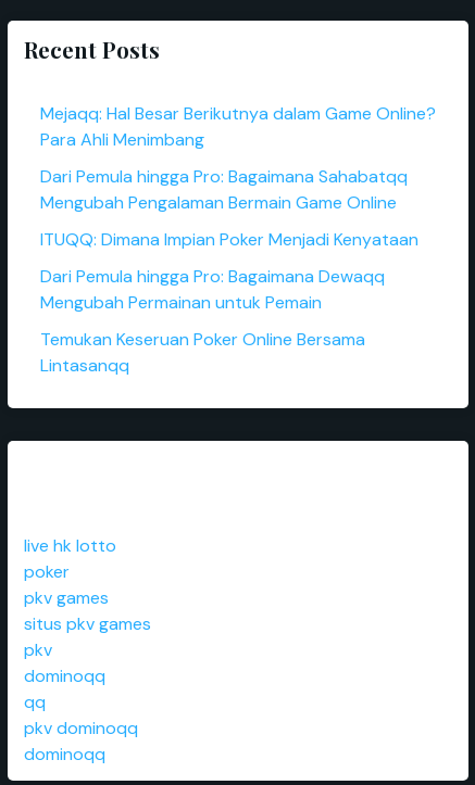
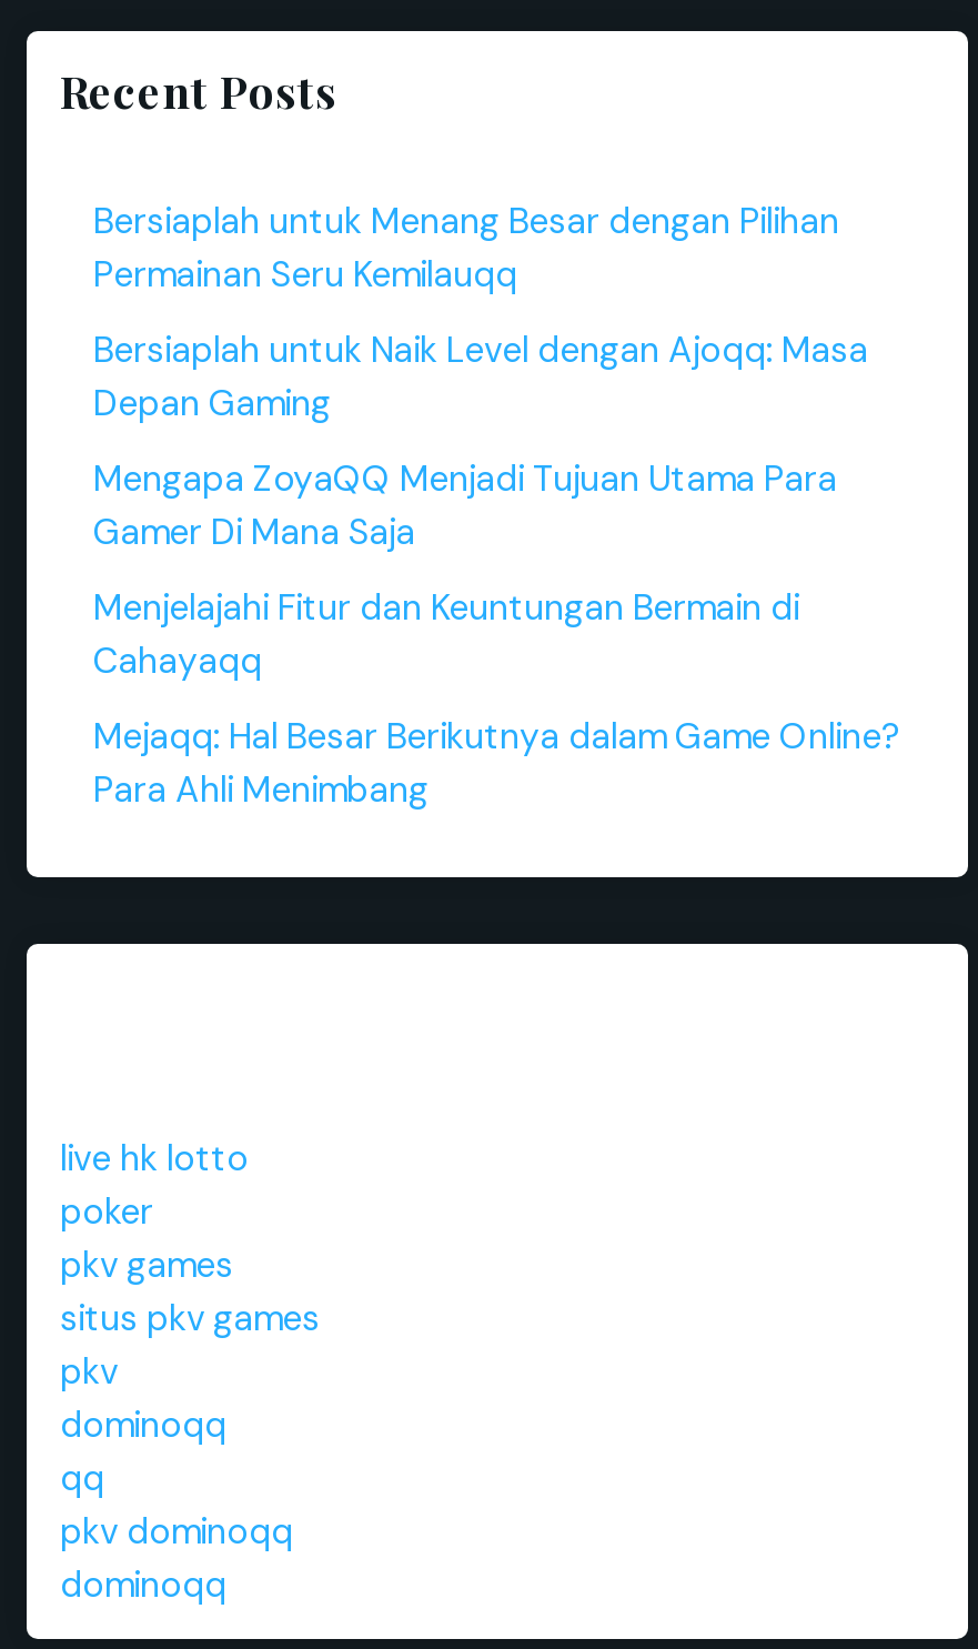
+ Bersiaplah untuk Menang Besar dengan Pilihan
+ Permainan Seru Kemilauqq
+ Bersiaplah untuk Naik Level dengan Ajoqq: Masa
+ Depan Gaming
+ Mengapa ZoyaQQ Menjadi Tujuan Utama Para
+ Gamer Di Mana Saja
+ Menjelajahi Fitur dan Keuntungan Bermain di
+ Cahayaqq

moved down: Mejaqq: Hal Besar Berikutnya dalam Game Online? | Para Ahli Menimbang

- Dari Pemula hingga Pro: Bagaimana Sahabatqq
- Mengubah Pengalaman Bermain Game Online
- ITUQQ: Dimana Impian Poker Menjadi Kenyataan
- Dari Pemula hingga Pro: Bagaimana Dewaqq
- Mengubah Permainan untuk Pemain
- Temukan Keseruan Poker Online Bersama
- Lintasanqq
